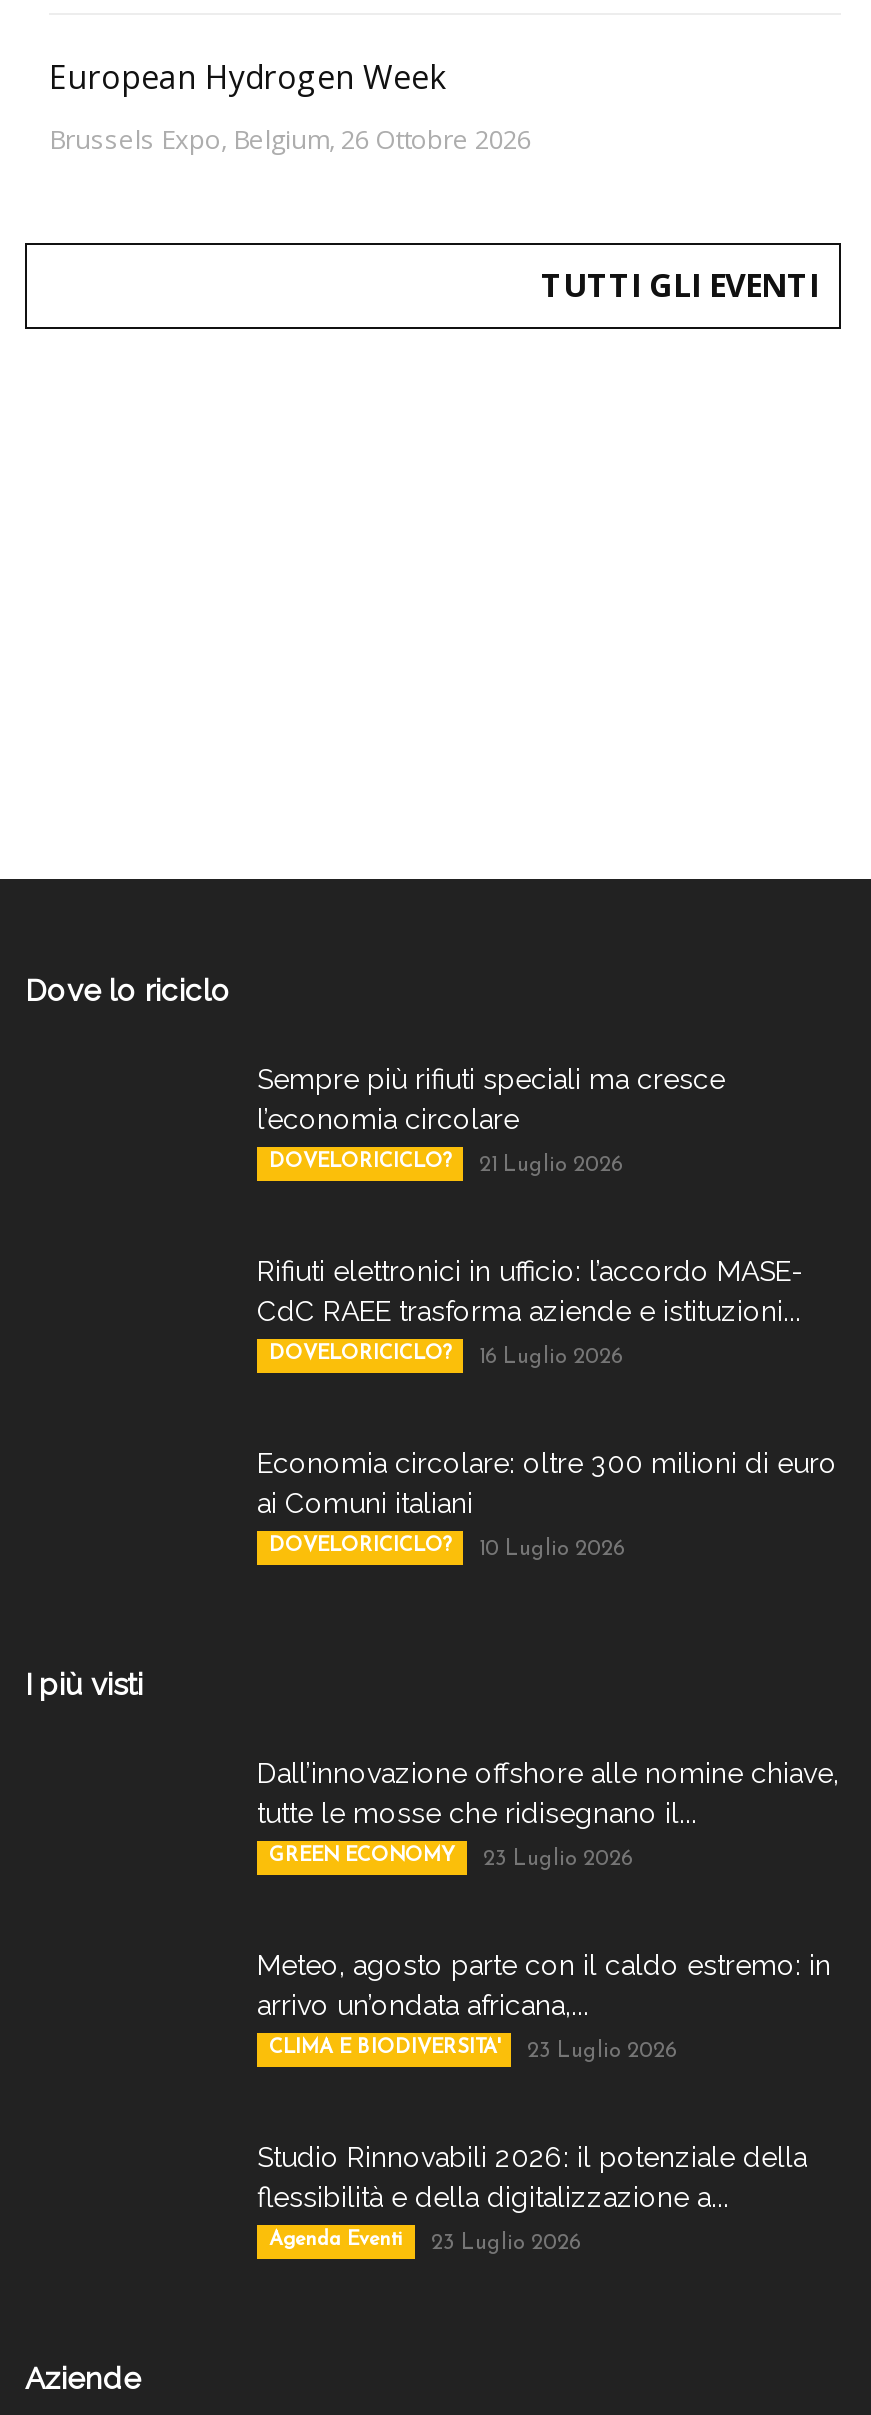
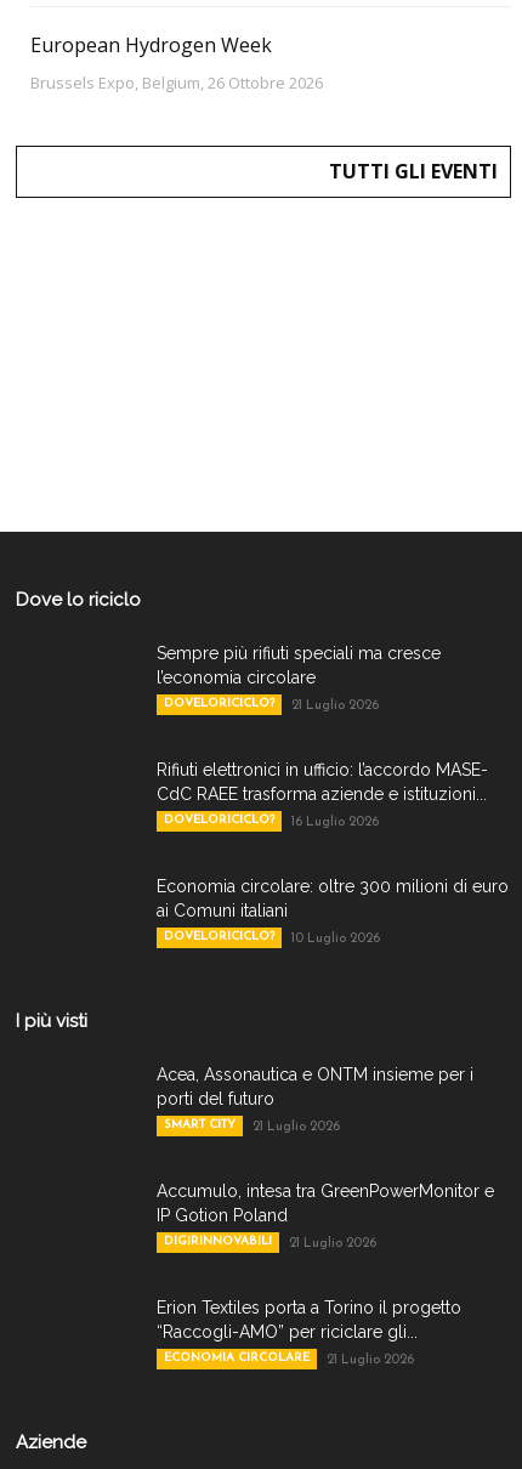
- Dall’innovazione offshore alle nomine chiave,
- tutte le mosse che ridisegnano il...
+ Acea, Assonautica e ONTM insieme per i
+ porti del futuro

- GREEN ECONOMY
- 23 Luglio 2026
+ SMART CITY
+ 21 Luglio 2026

- Meteo, agosto parte con il caldo estremo: in
- arrivo un’ondata africana,...
+ Accumulo, intesa tra GreenPowerMonitor e
+ IP Gotion Poland

- CLIMA E BIODIVERSITA'
- 23 Luglio 2026
+ DIGIRINNOVABILI
+ 21 Luglio 2026

- Studio Rinnovabili 2026: il potenziale della
- flessibilità e della digitalizzazione a...
+ Erion Textiles porta a Torino il progetto
+ “Raccogli-AMO” per riciclare gli...

- Agenda Eventi
- 23 Luglio 2026
+ ECONOMIA CIRCOLARE
+ 21 Luglio 2026
